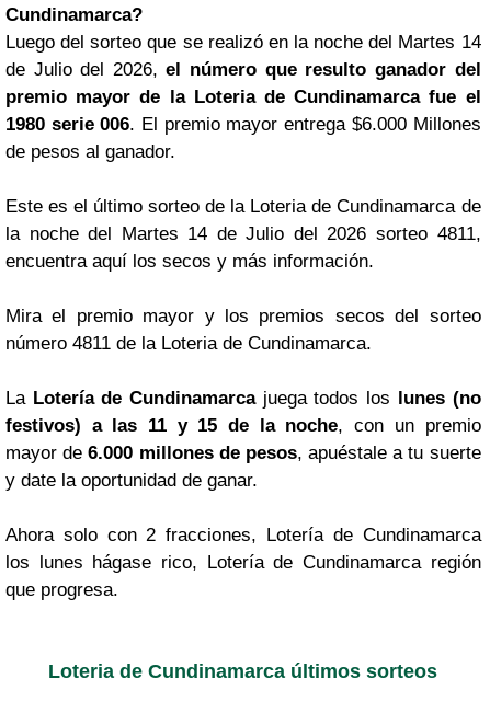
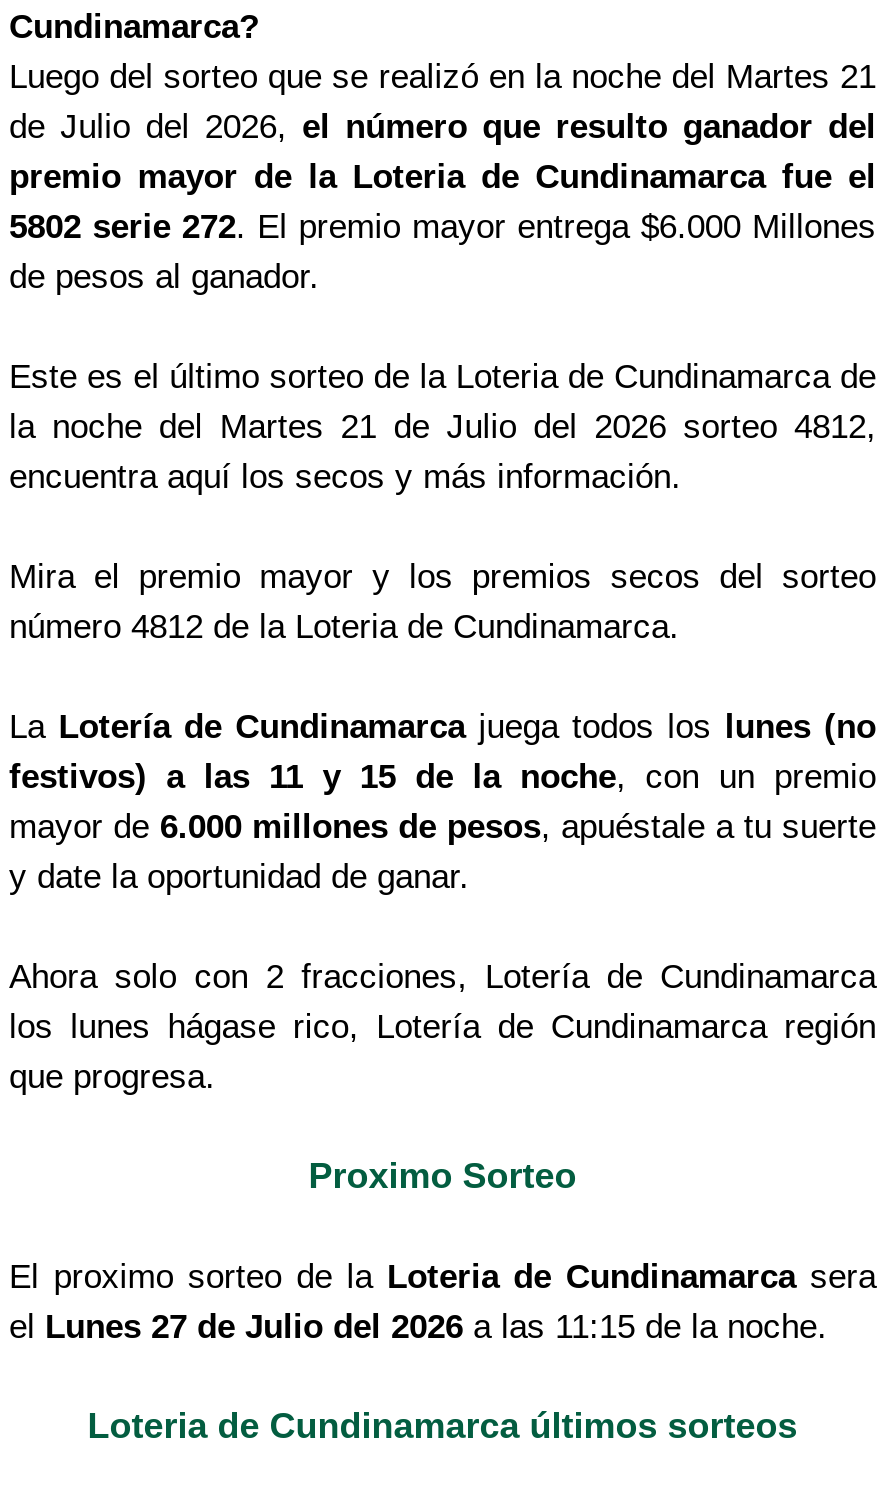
- Luego del sorteo que se realizó en la noche del Martes 14
+ Luego del sorteo que se realizó en la noche del Martes 21

- 1980 serie 006. El premio mayor entrega $6.000 Millones
+ 5802 serie 272. El premio mayor entrega $6.000 Millones

- la noche del Martes 14 de Julio del 2026 sorteo 4811,
+ la noche del Martes 21 de Julio del 2026 sorteo 4812,

- número 4811 de la Loteria de Cundinamarca.
+ número 4812 de la Loteria de Cundinamarca.

+ Proximo Sorteo
+ El proximo sorteo de la Loteria de Cundinamarca sera
+ el Lunes 27 de Julio del 2026 a las 11:15 de la noche.
